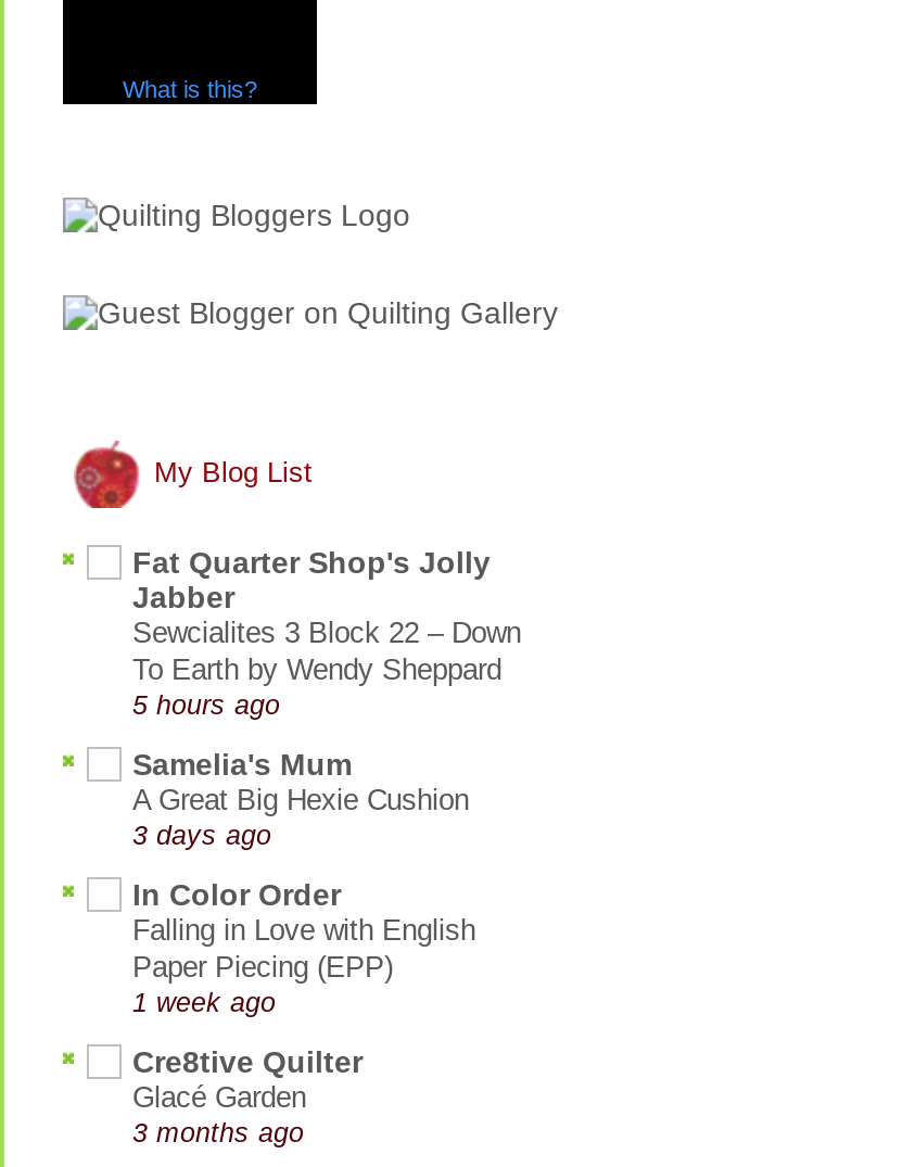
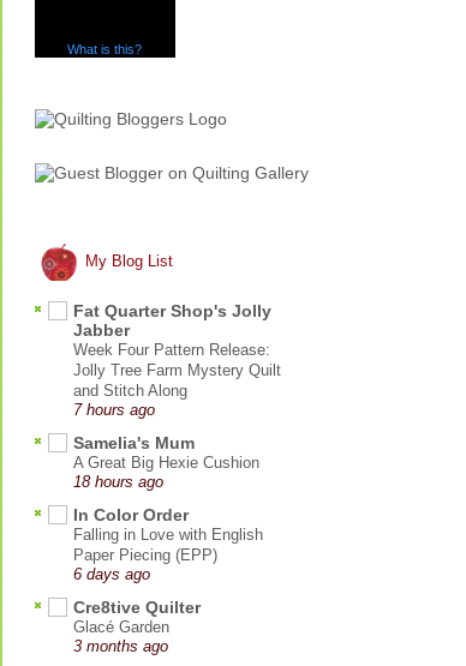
- Sewcialites 3 Block 22 – Down
- To Earth by Wendy Sheppard
- 5 hours ago
+ Week Four Pattern Release:
+ Jolly Tree Farm Mystery Quilt
+ and Stitch Along
+ 7 hours ago

- 3 days ago
+ 18 hours ago

- 1 week ago
+ 6 days ago
